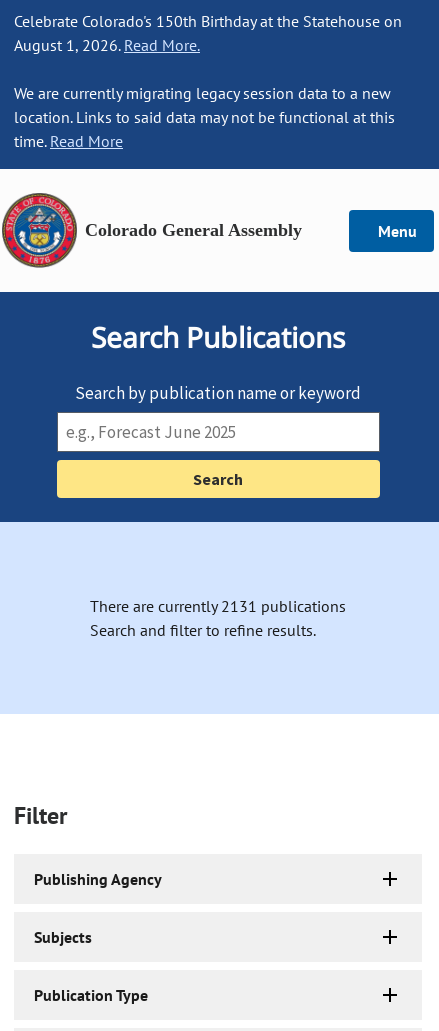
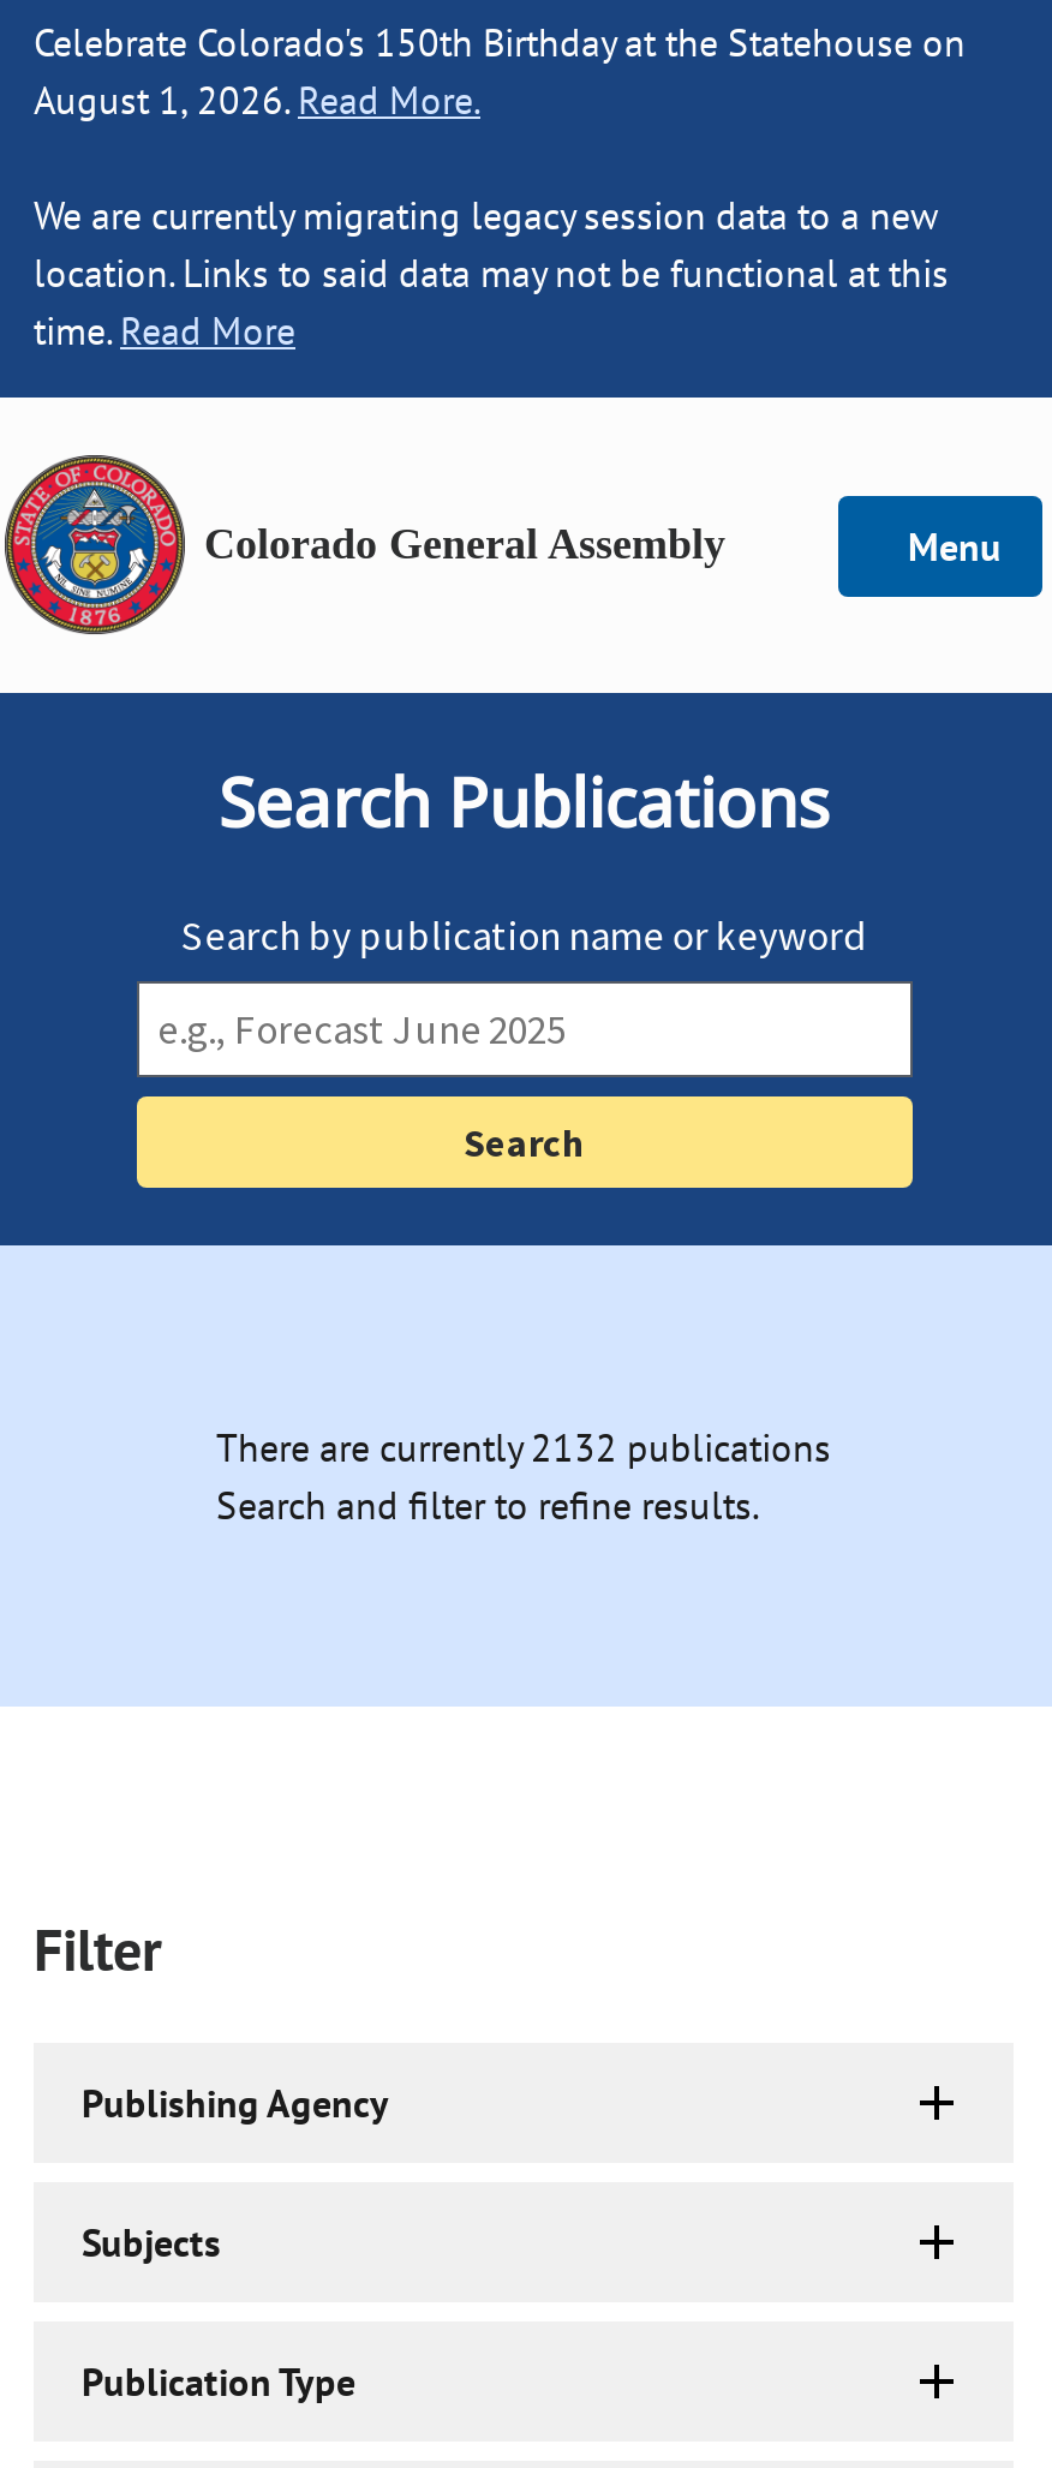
- There are currently 2131 publications
+ There are currently 2132 publications
